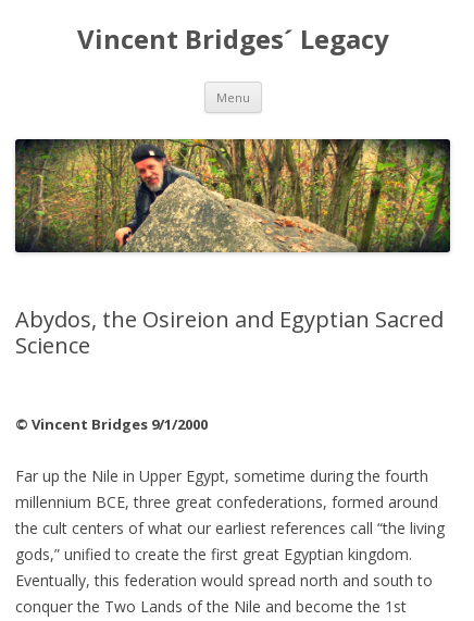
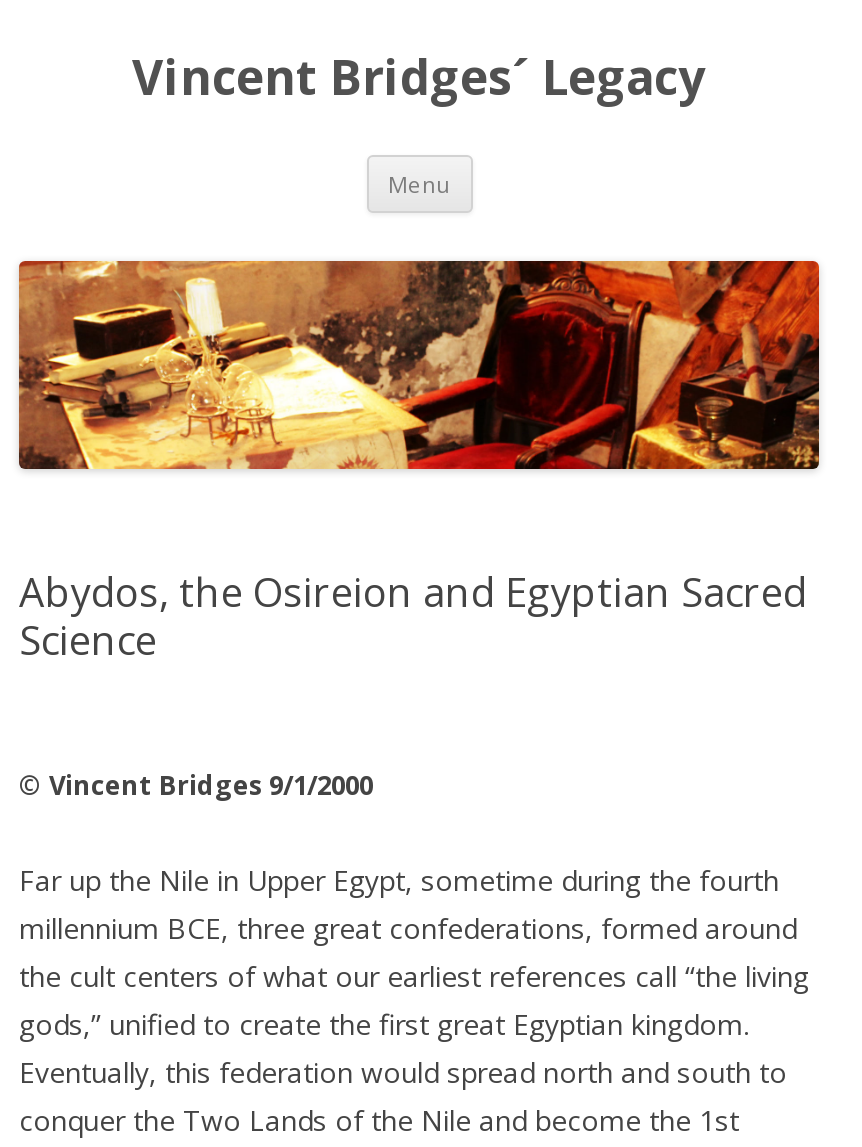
- [image]
+ [image]
